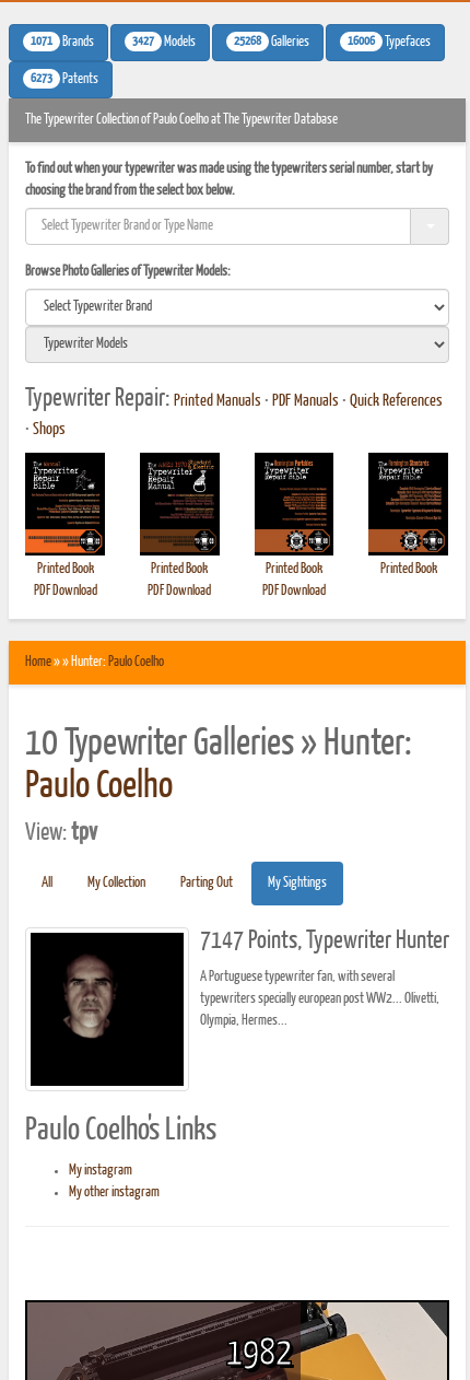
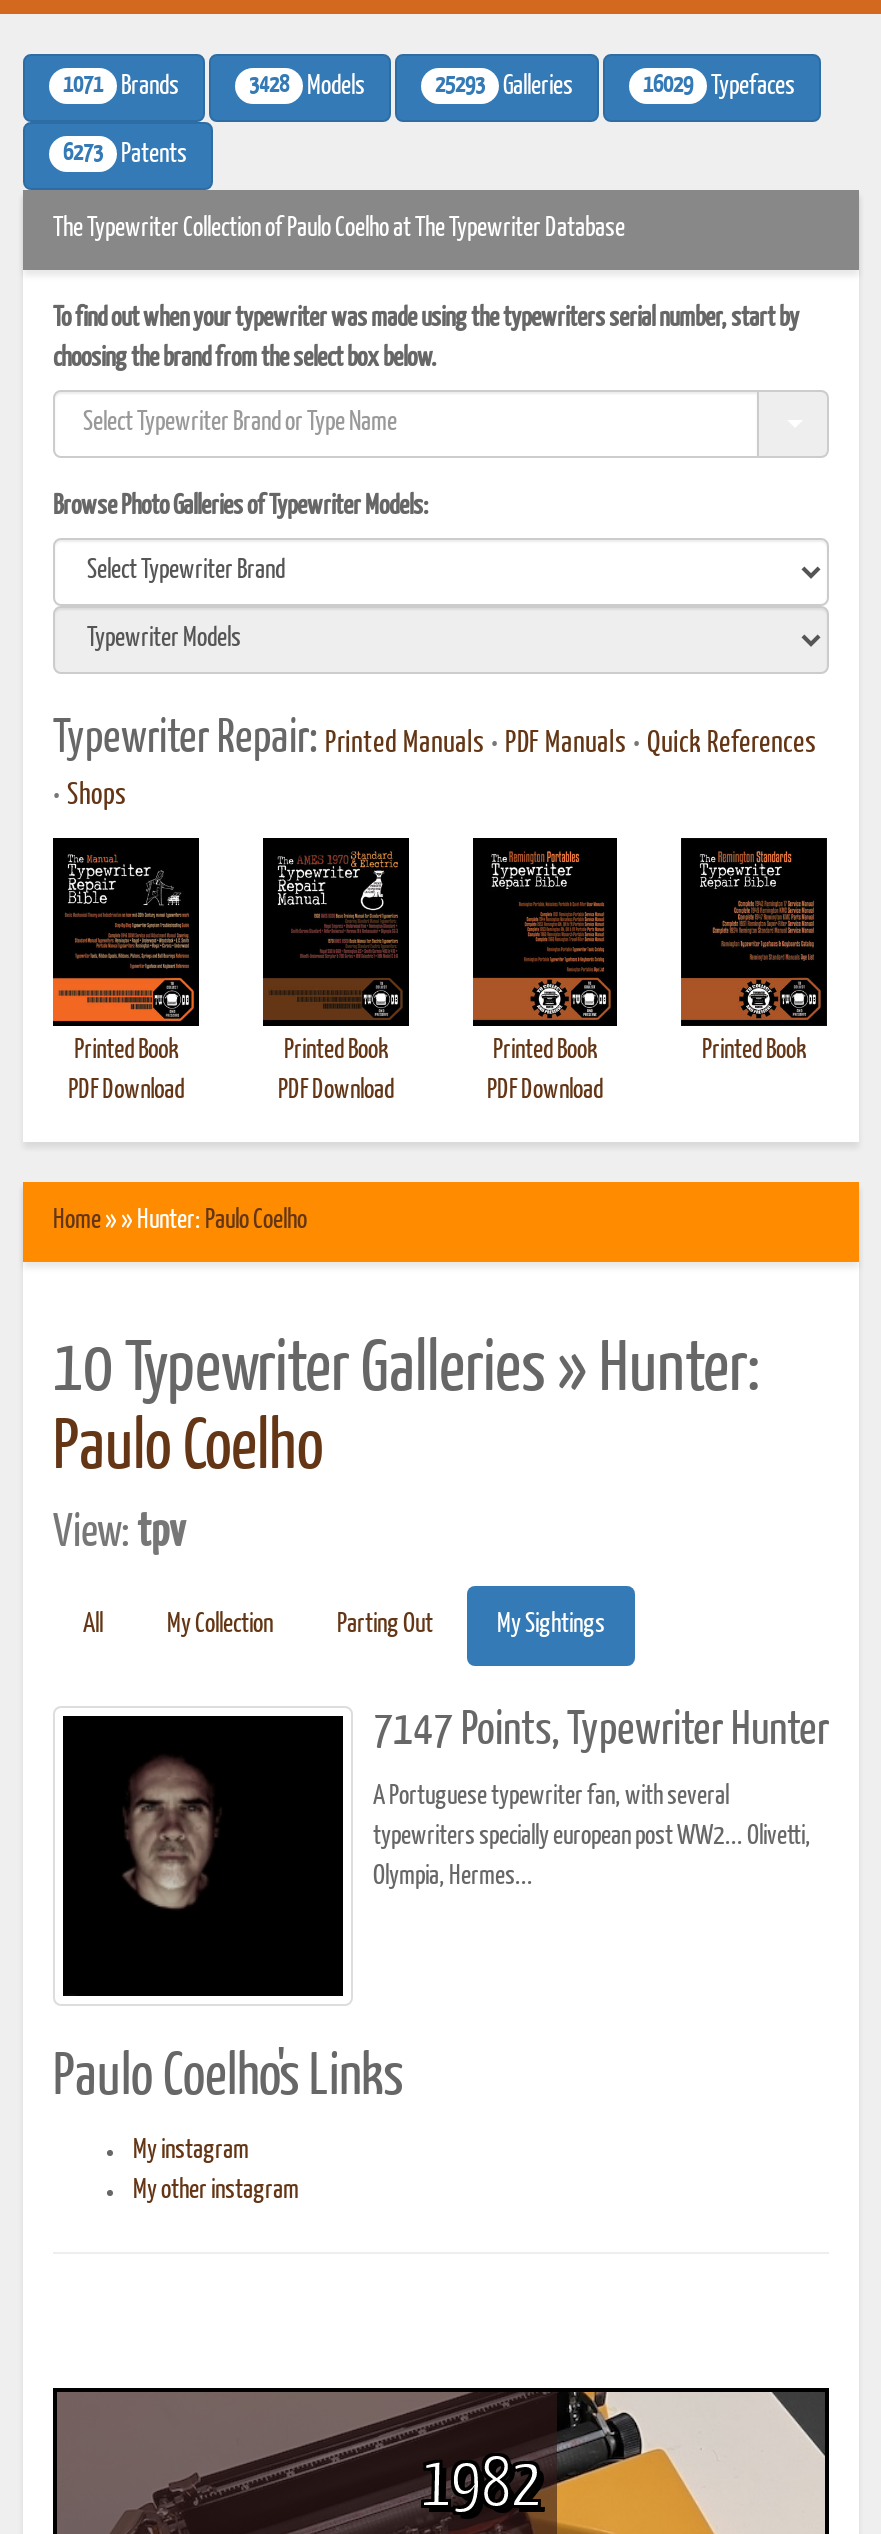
- 3427 Models
+ 3428 Models

- 25268 Galleries
+ 25293 Galleries

- 16006 Typefaces
+ 16029 Typefaces
